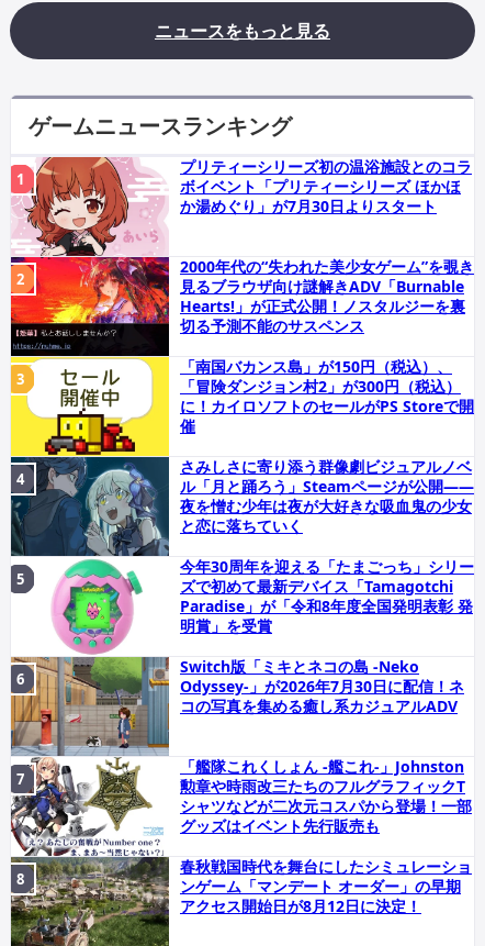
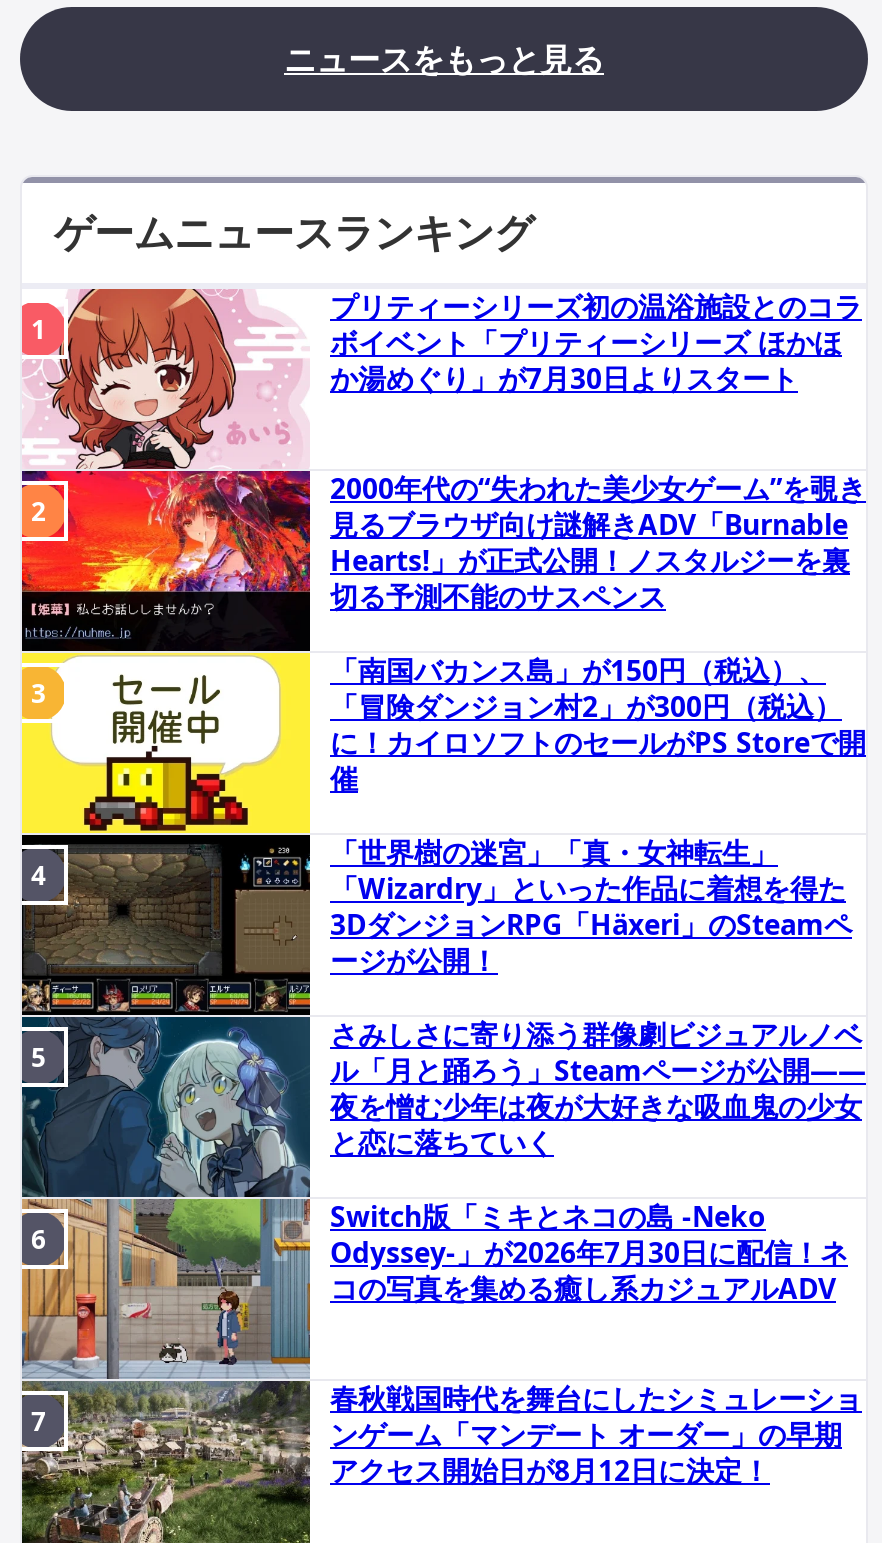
+ [image]
+ 「世界樹の迷宮」「真・女神転生」
+ 「Wizardry」といった作品に着想を得た
+ 3DダンジョンRPG「Häxeri」のSteamペ
+ ージが公開！

moved down: さみしさに寄り添う群像劇ビジュアルノベ | ル「月と踊ろう」Steamページが公開―― | と恋に落ちていく

- [image]
- 今年30周年を迎える「たまごっち」シリー
- ズで初めて最新デバイス「Tamagotchi
- Paradise」が「令和8年度全国発明表彰 発
- 明賞」を受賞

- [image]
- 「艦隊これくしょん -艦これ-」Johnston
- 勲章や時雨改三たちのフルグラフィックT
- シャツなどが二次元コスパから登場！一部
- グッズはイベント先行販売も
